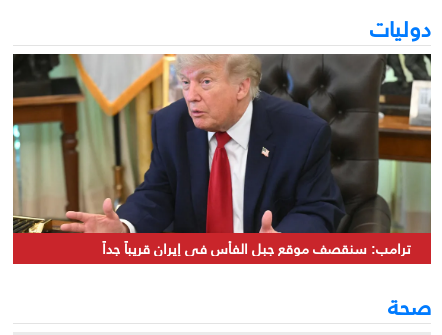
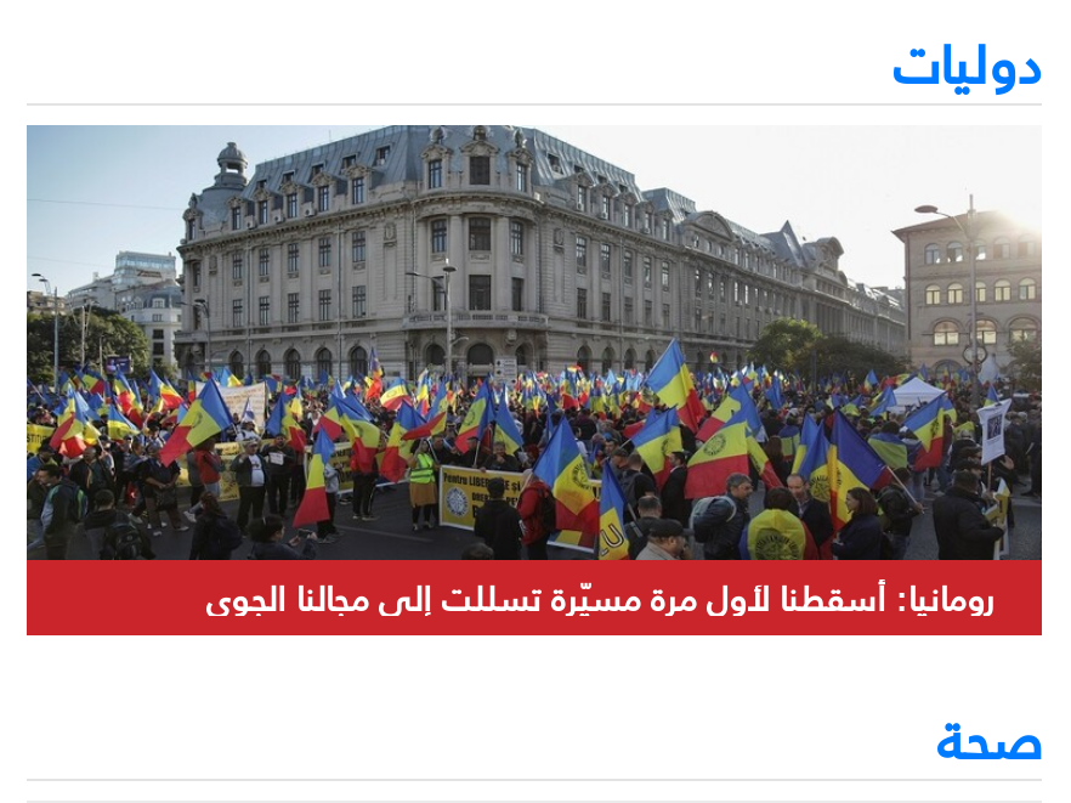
- [image]
- ترامب: سنقصف موقع جبل الفأس في إيران قريباً جداً
+ [image]
+ رومانيا: أسقطنا لأول مرة مسيّرة تسللت إلى مجالنا الجوي
